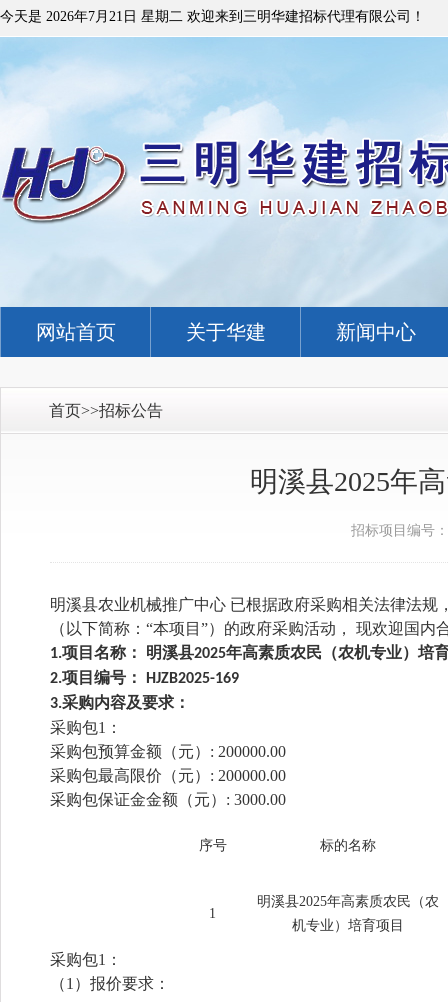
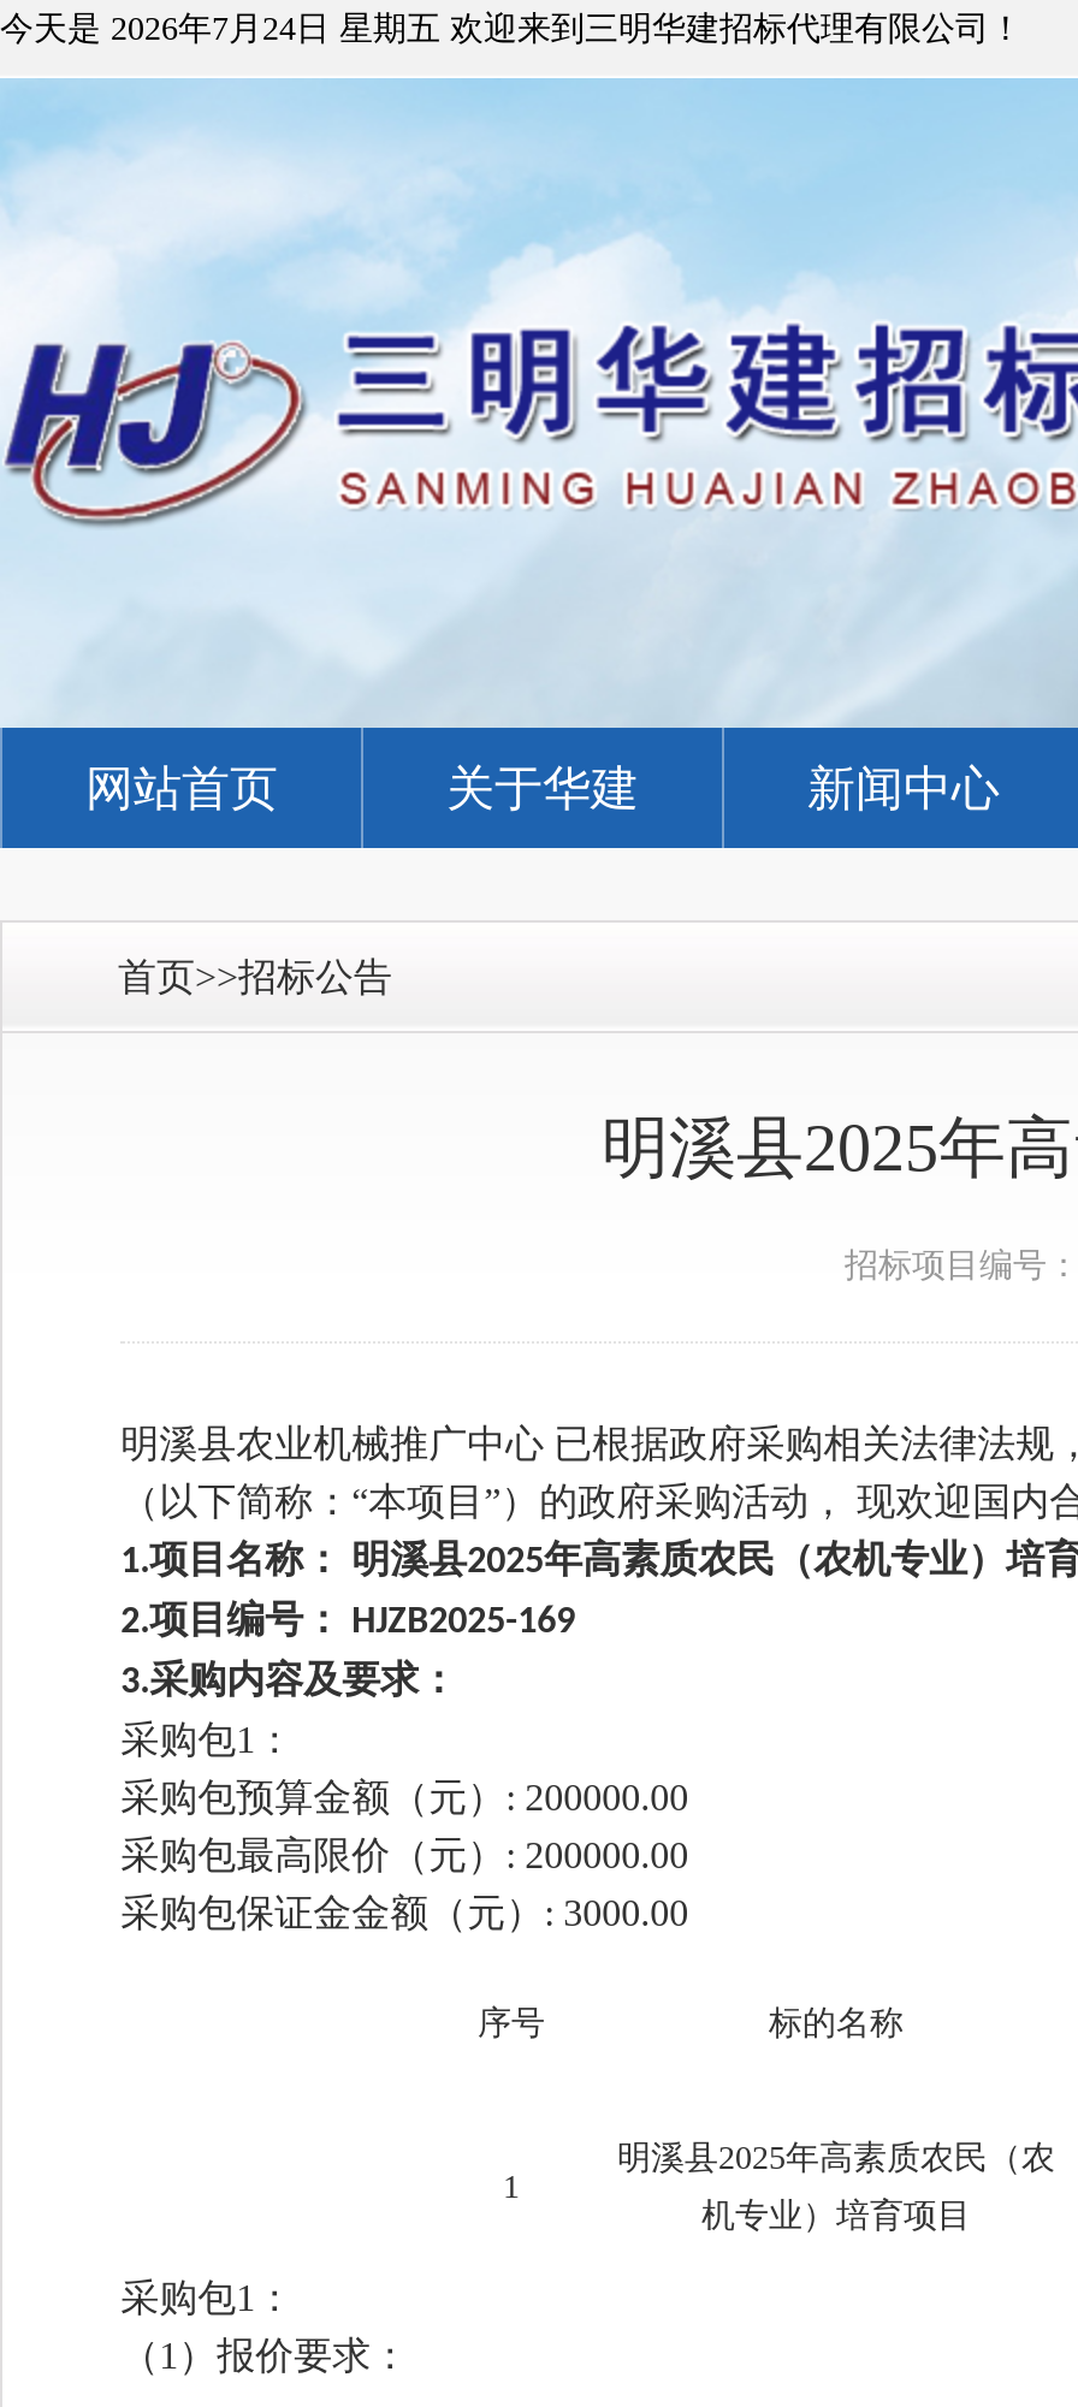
- 今天是2026年7月21日 星期二欢迎来到三明华建招标代理有限公司！
+ 今天是2026年7月24日 星期五欢迎来到三明华建招标代理有限公司！
